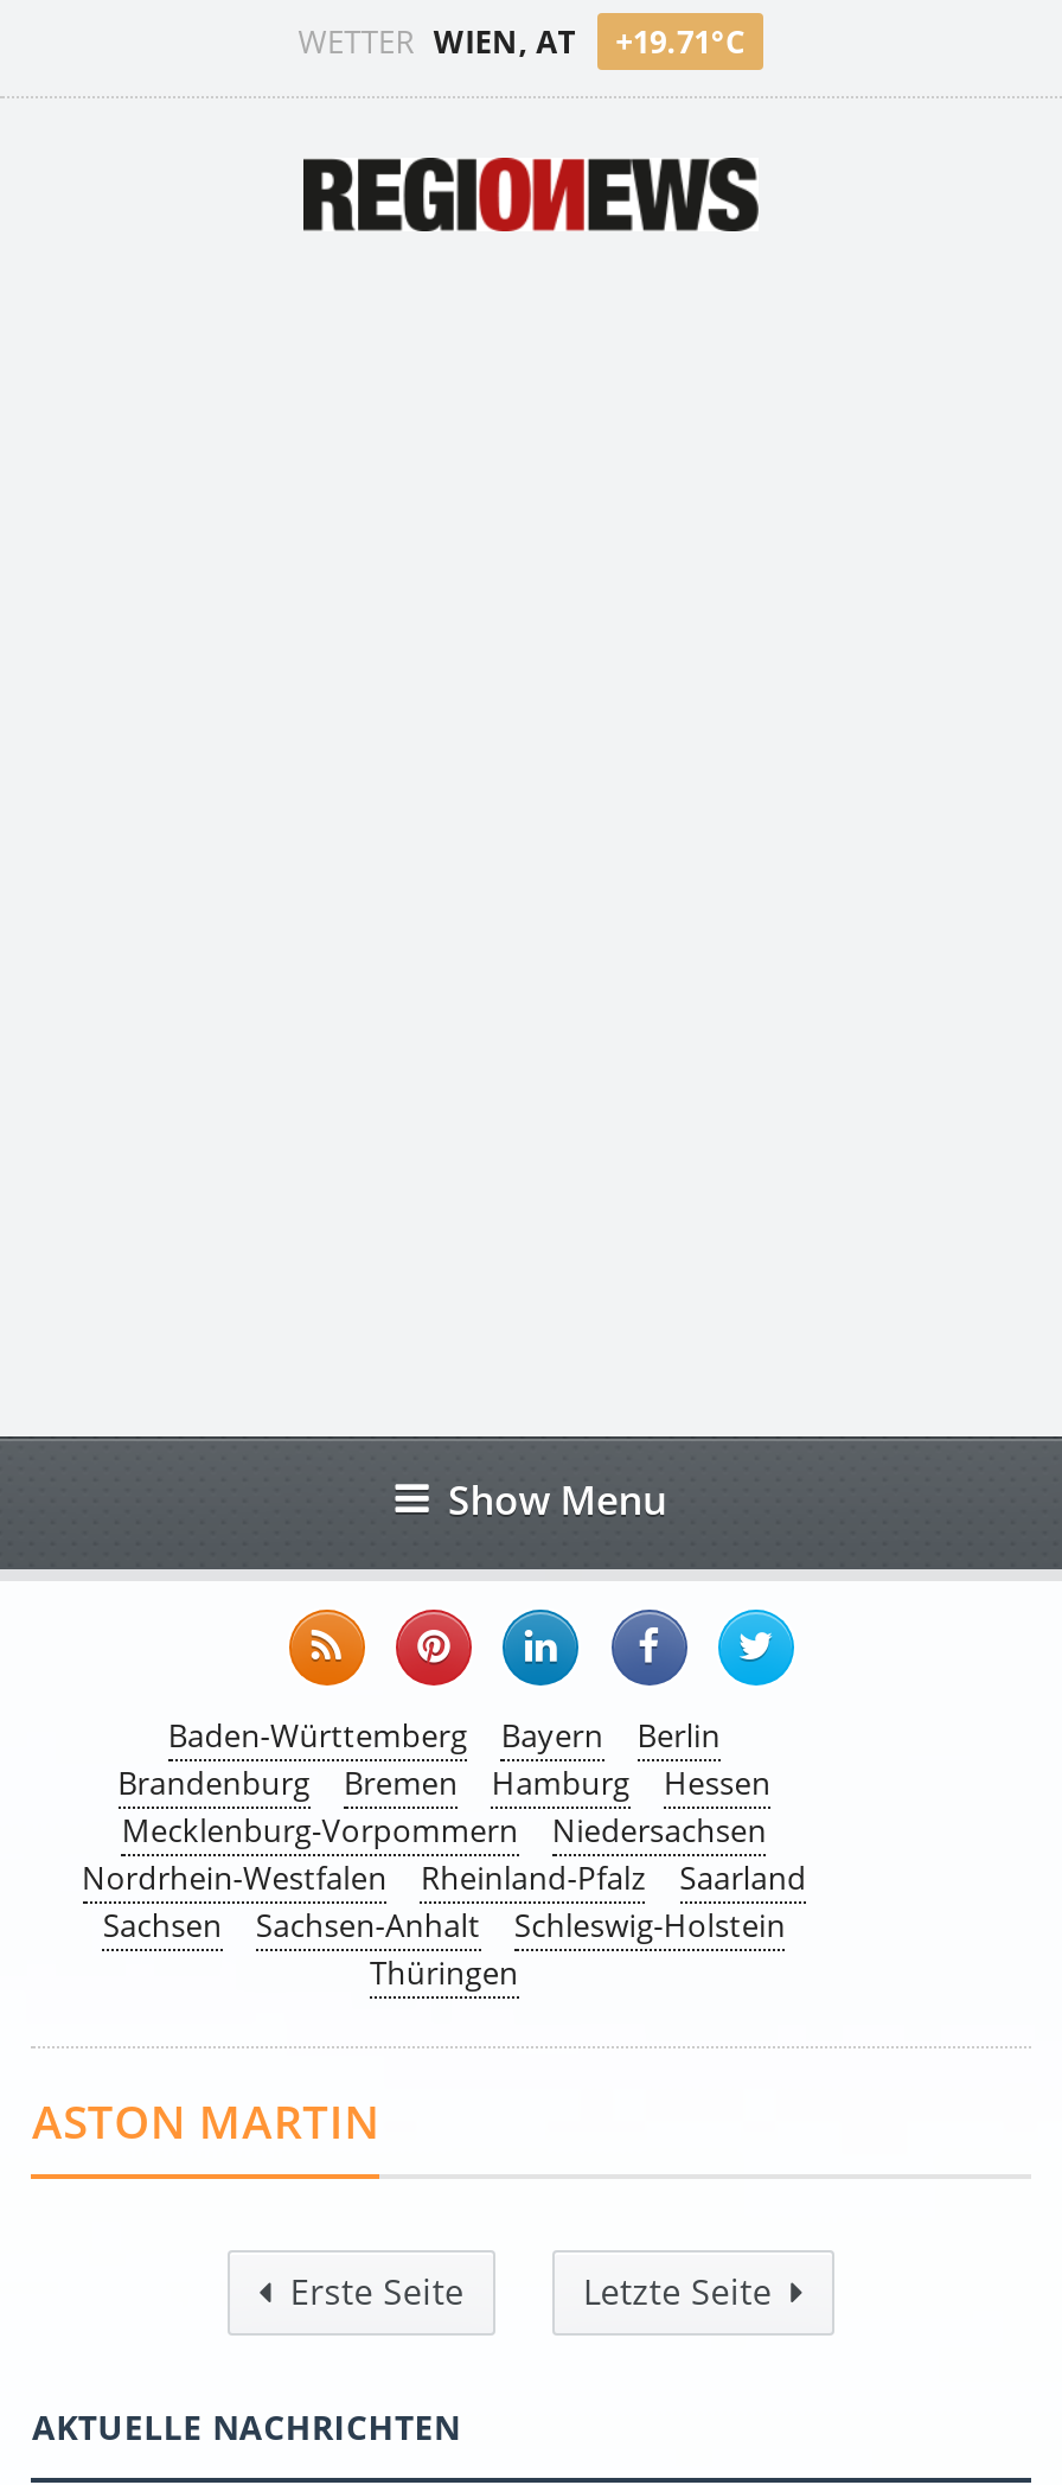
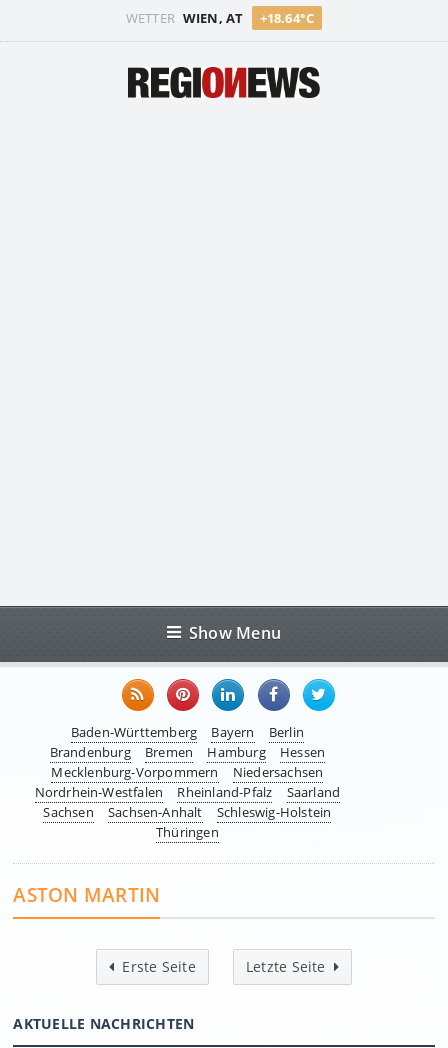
- +19.71°C
+ +18.64°C
